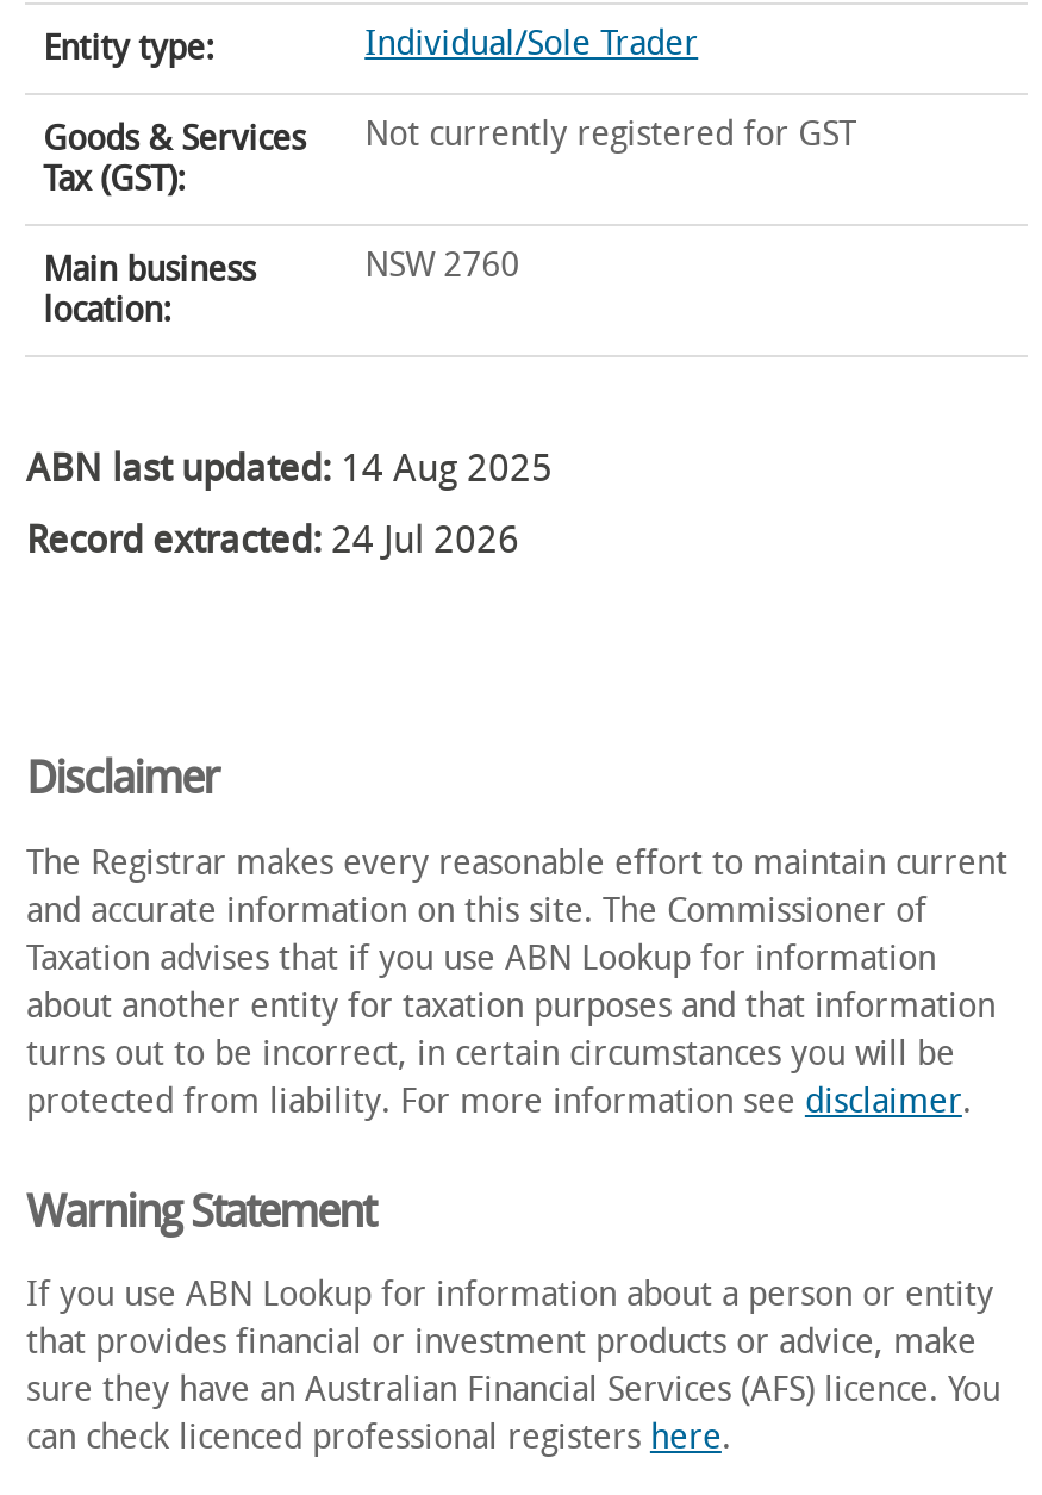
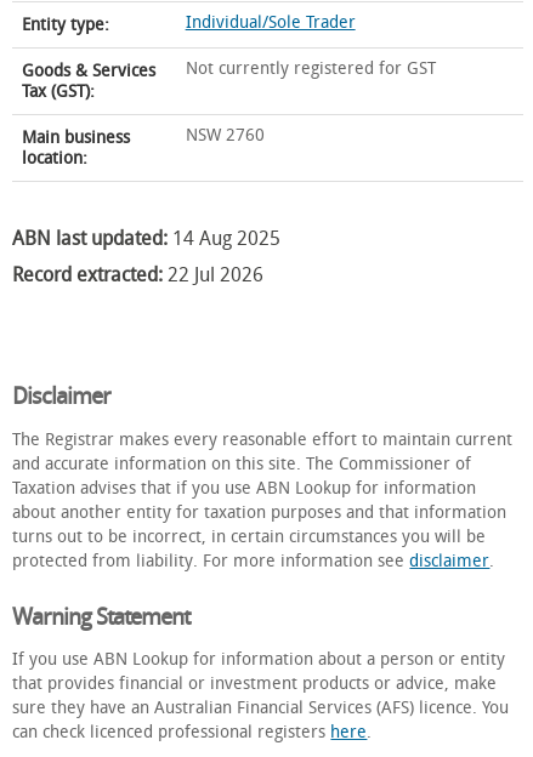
- Record extracted: 24 Jul 2026
+ Record extracted: 22 Jul 2026
